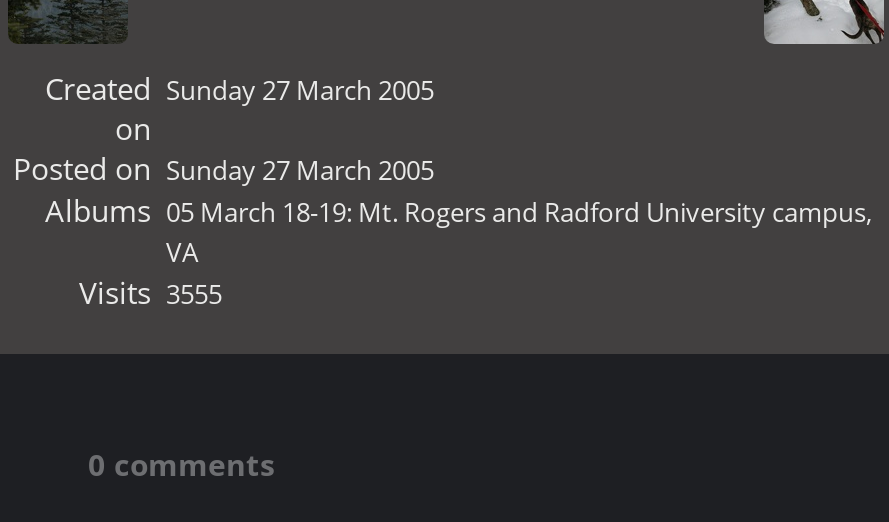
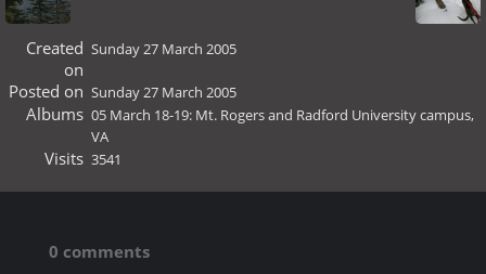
- Visits 3555
+ Visits 3541
